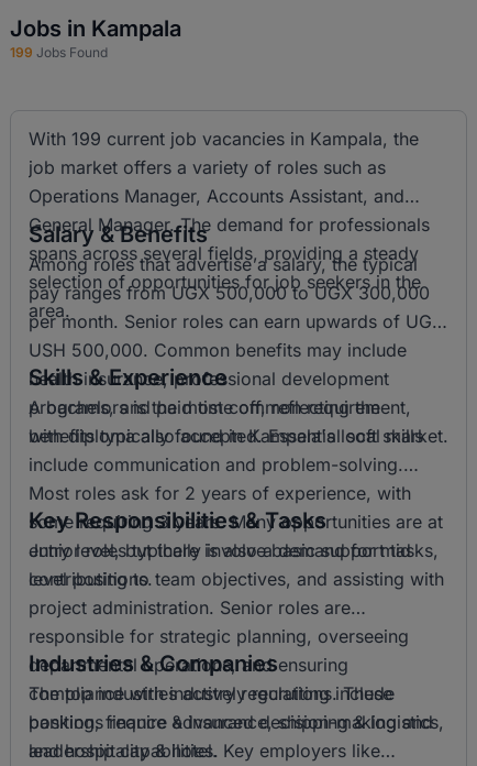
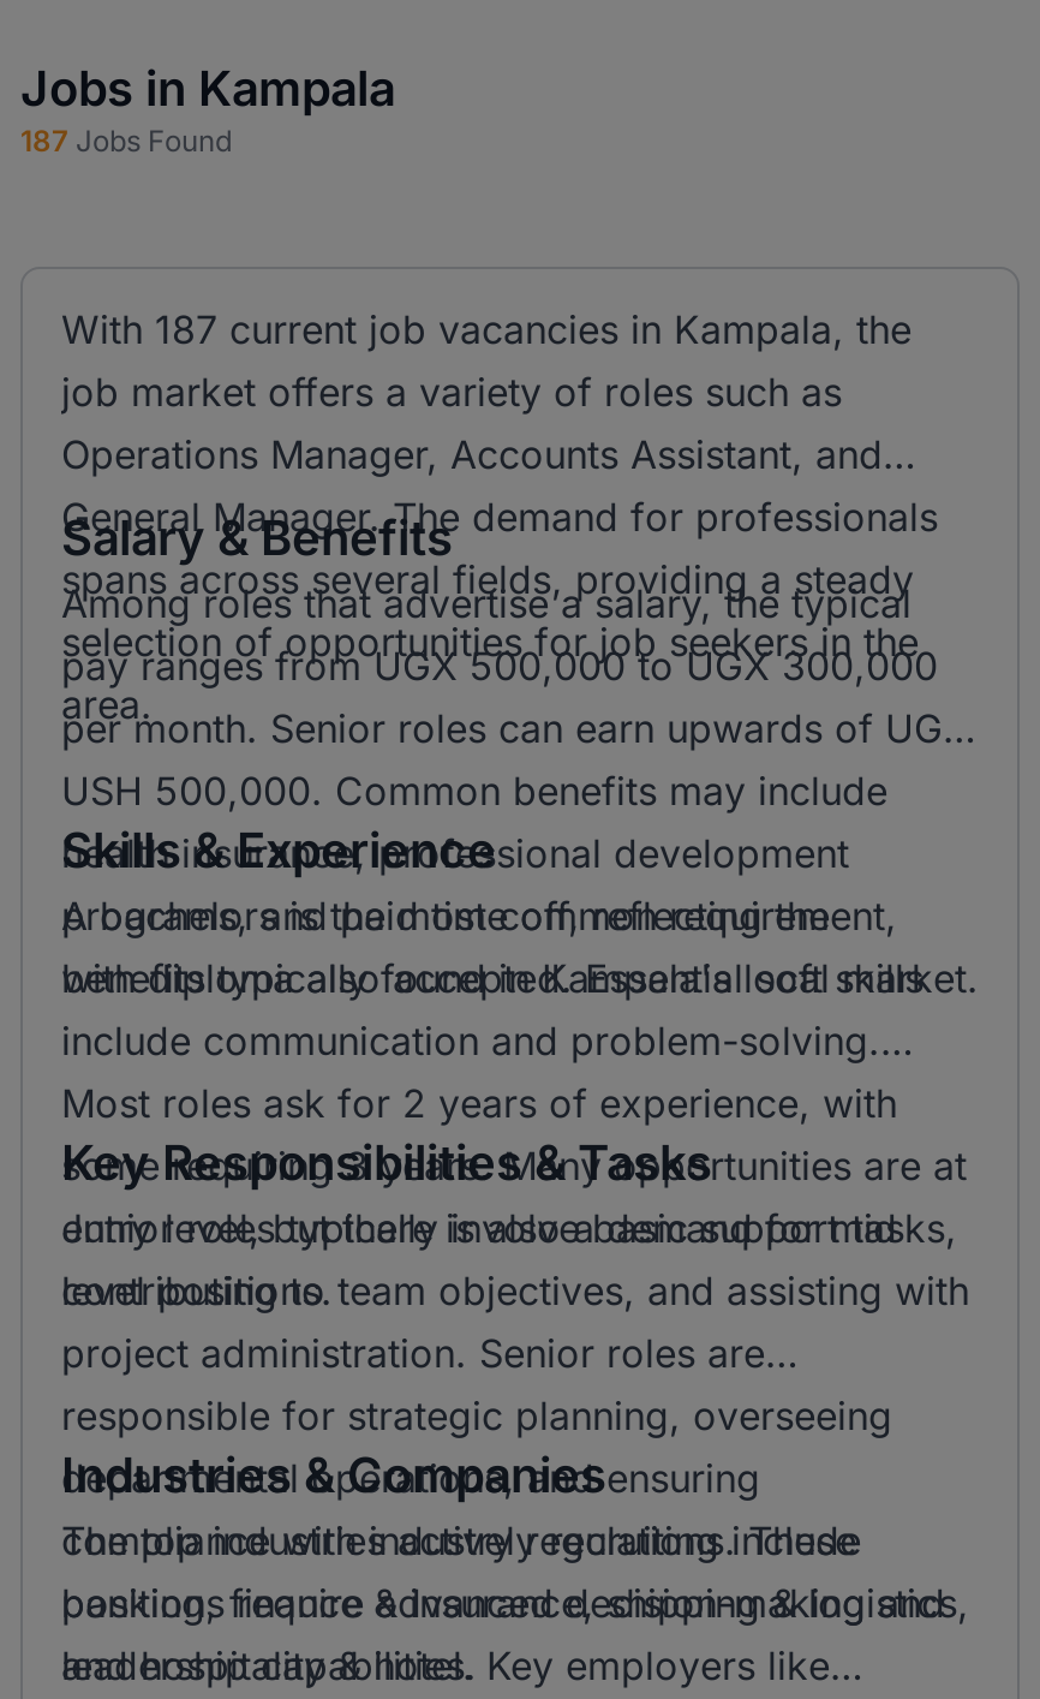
- 199 Jobs Found
+ 187 Jobs Found

- With 199 current job vacancies in Kampala, the
+ With 187 current job vacancies in Kampala, the
